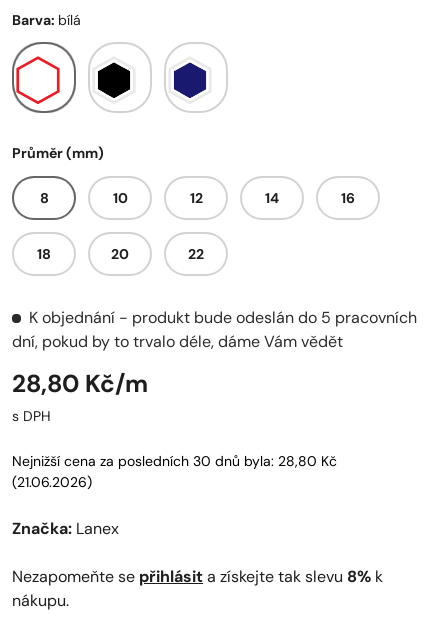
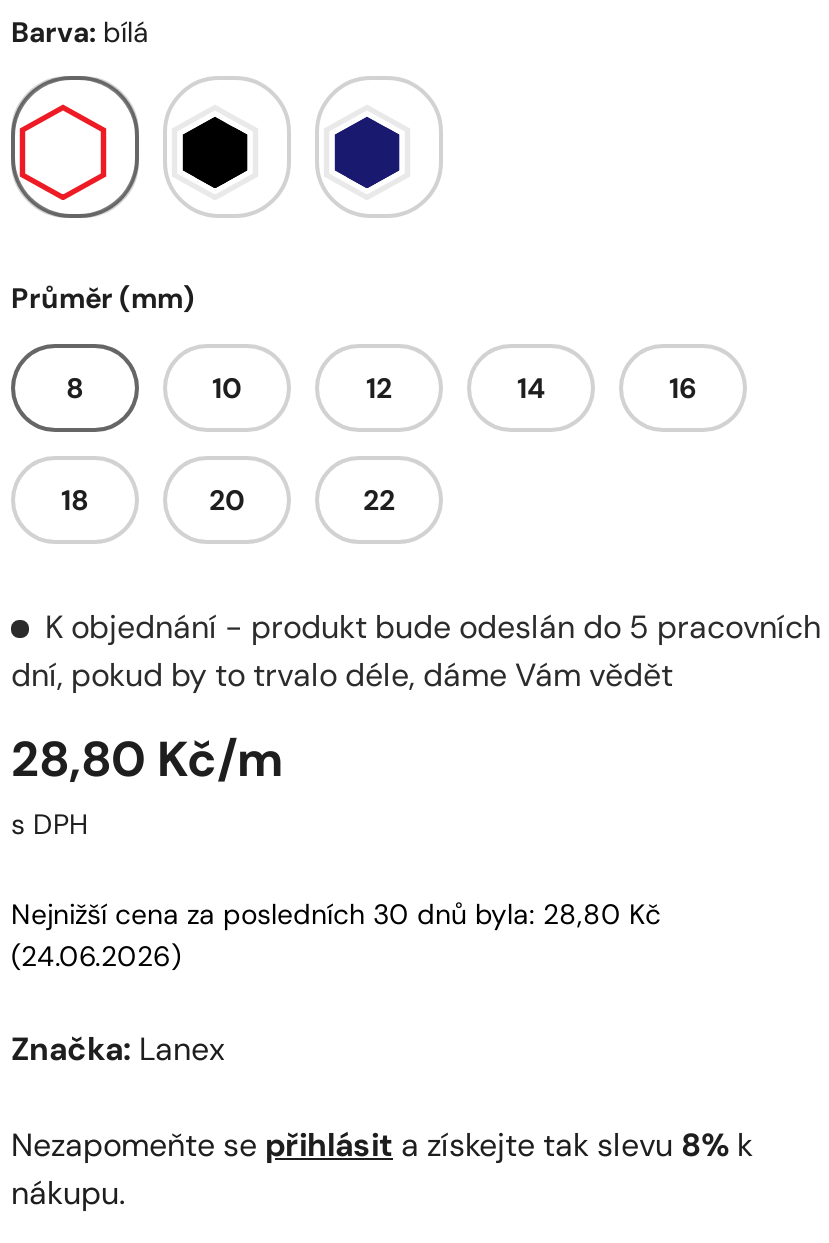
- (21.06.2026)
+ (24.06.2026)
